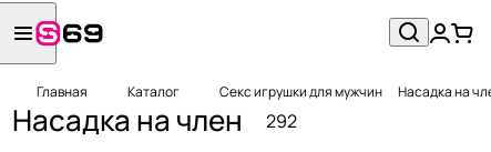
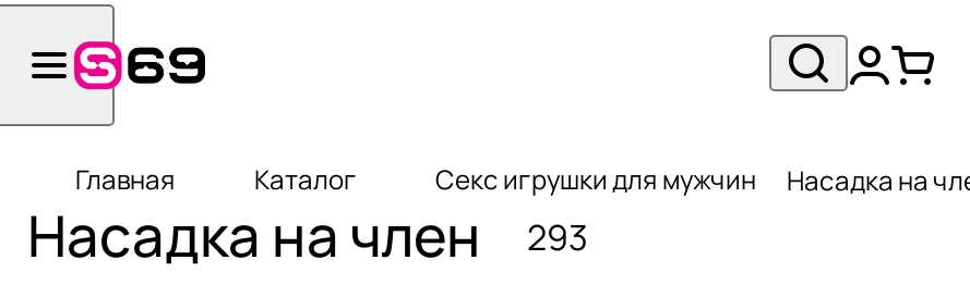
- Насадка на член 292
+ Насадка на член 293
